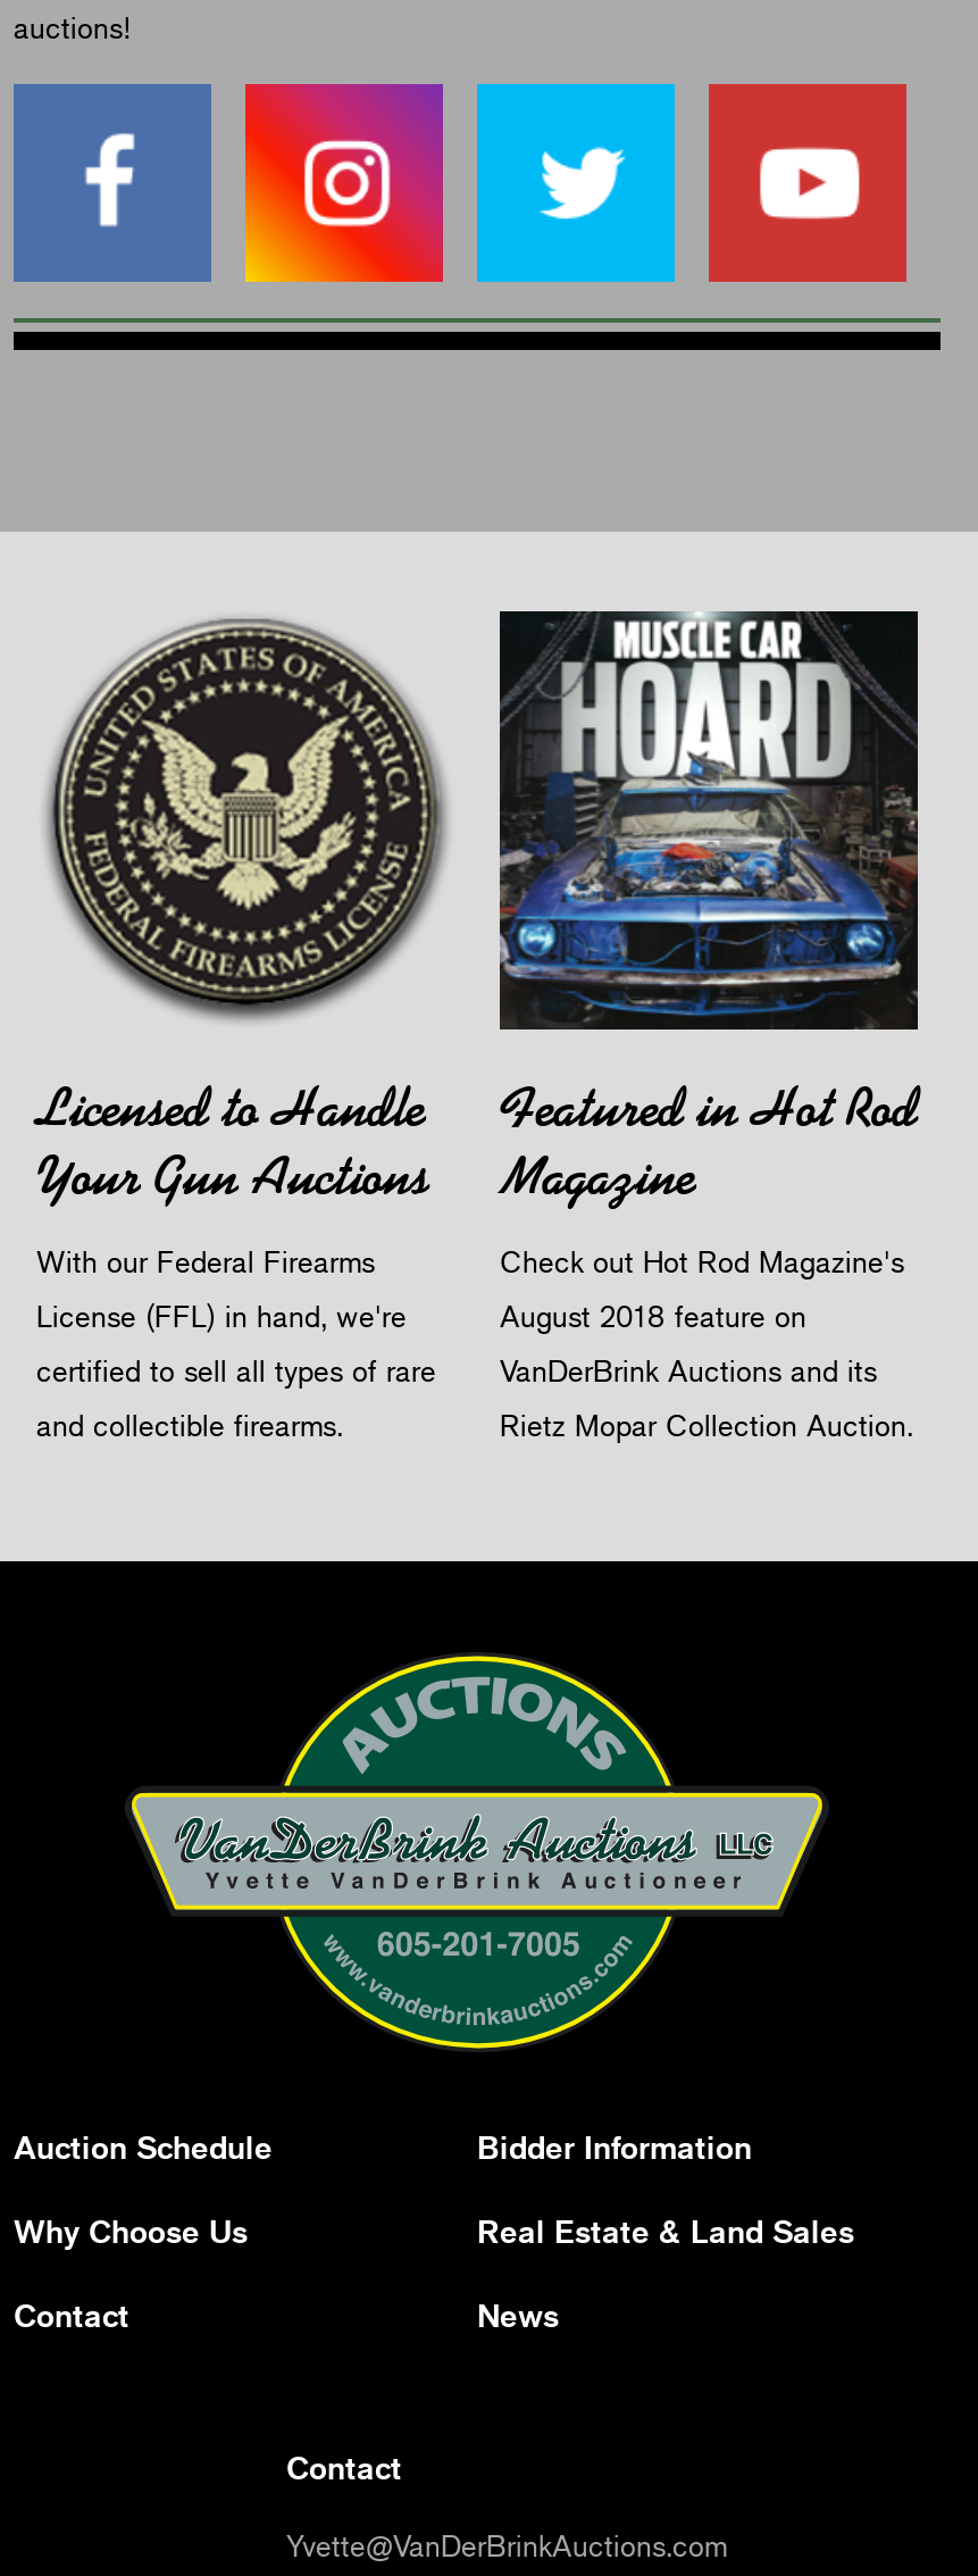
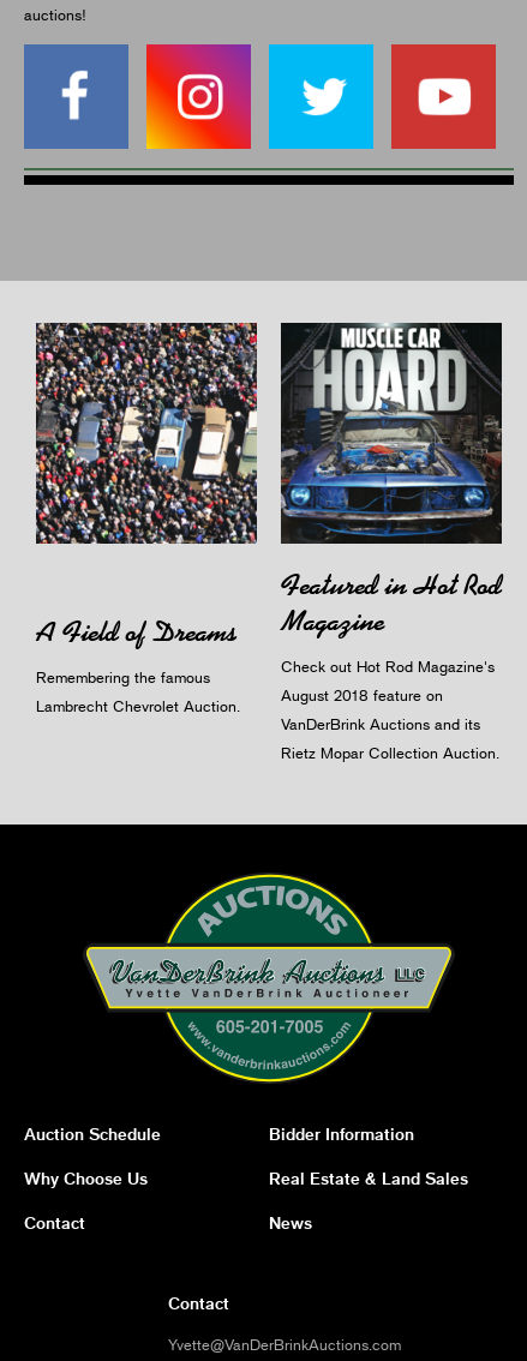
- [image]
+ [image]

- Licensed to Handle
- Your Gun Auctions
- With our Federal Firearms
- License (FFL) in hand, we're
- certified to sell all types of rare
- and collectible firearms.
+ A Field of Dreams
+ Remembering the famous
+ Lambrecht Chevrolet Auction.
